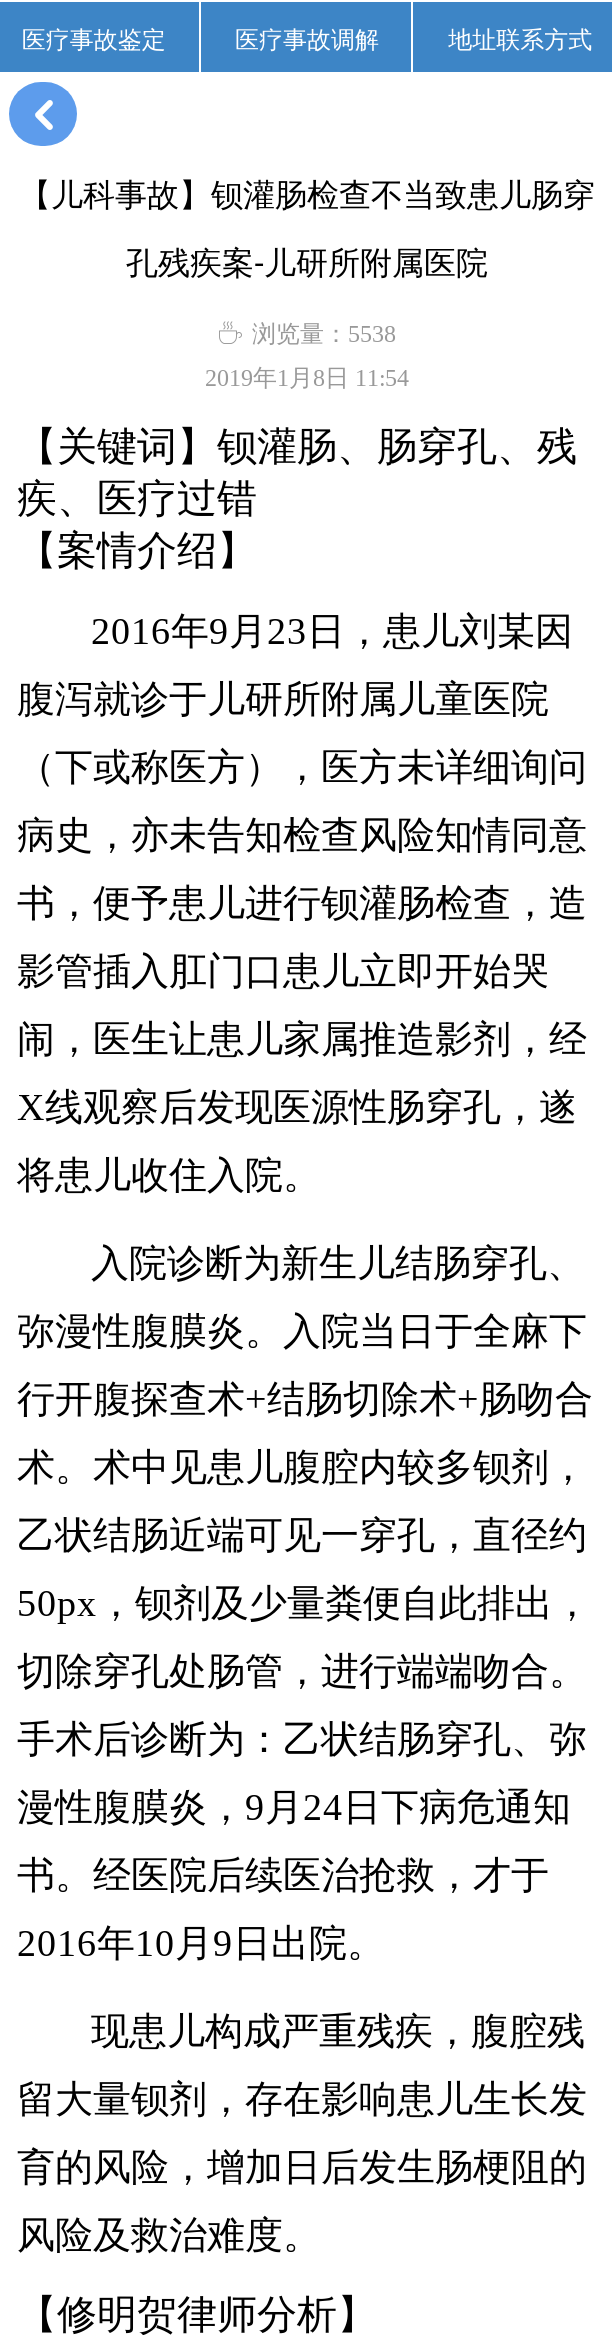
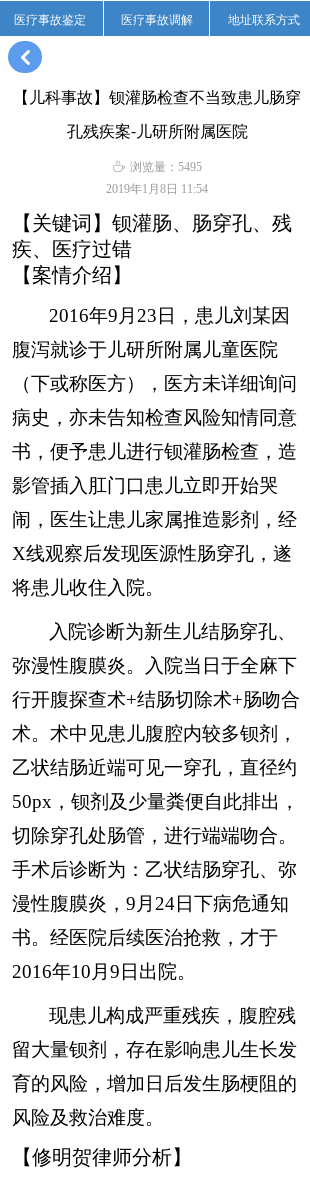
- ꄘ 浏览量：5538
+ ꄘ 浏览量：5495
